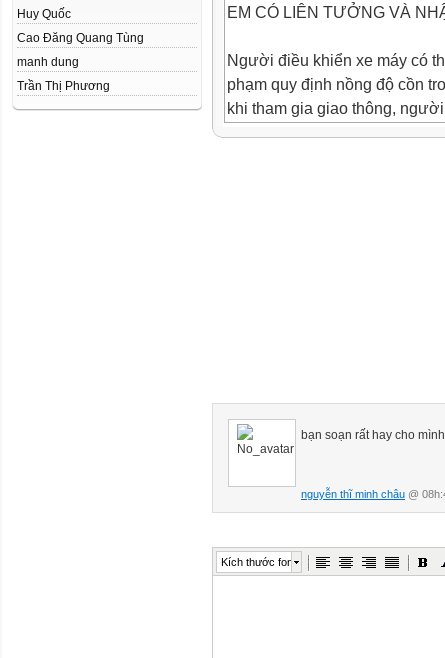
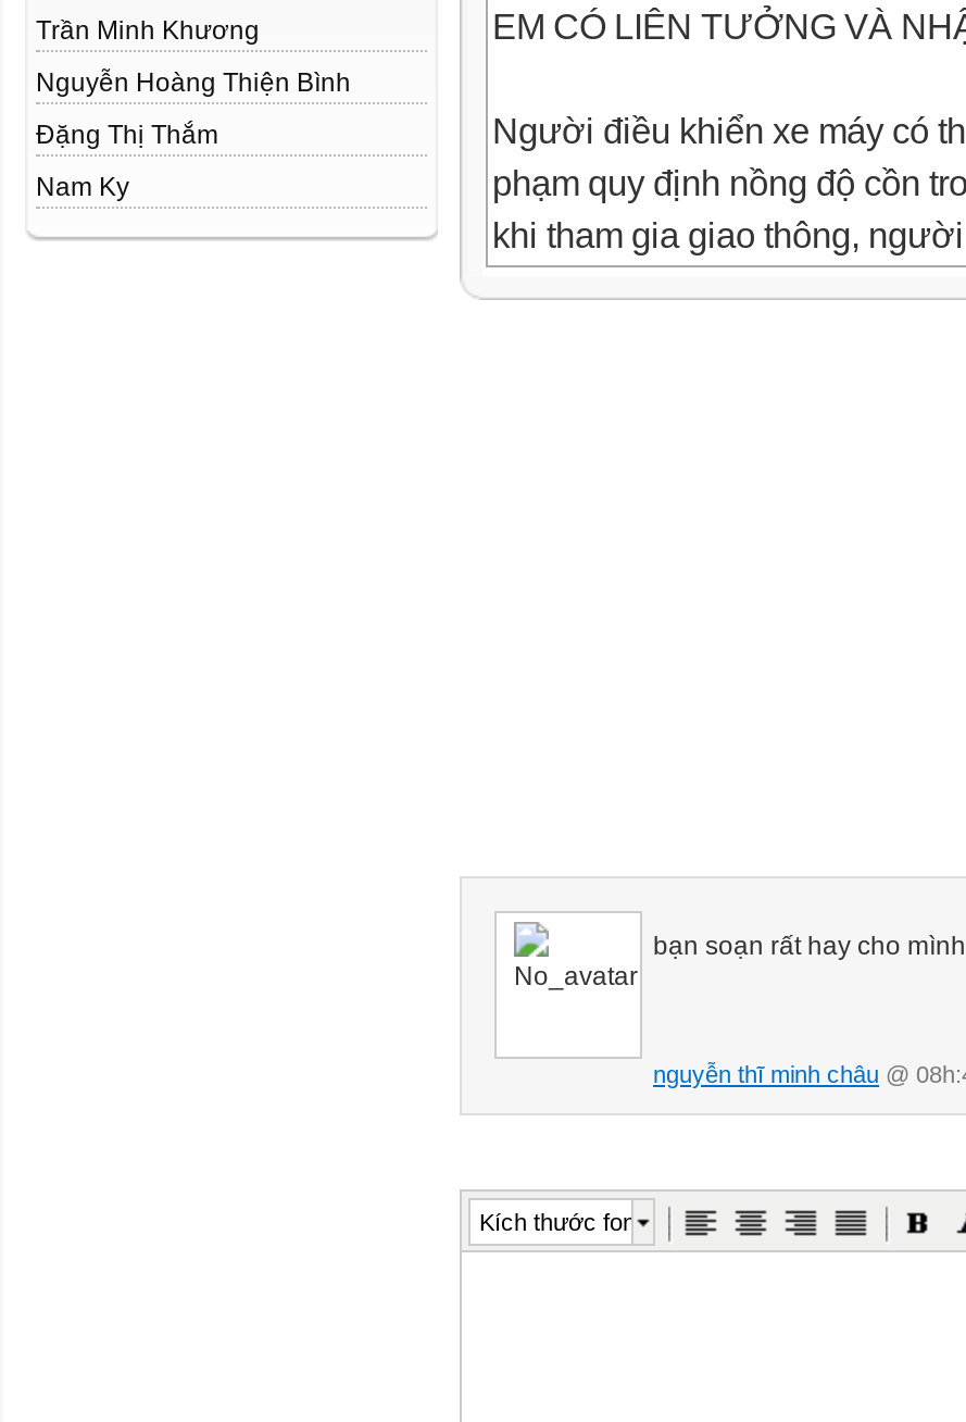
- Huy Quốc
+ Trần Minh Khương

- Cao Đăng Quang Tùng
+ Nguyễn Hoàng Thiện Bình

- manh dung
+ Đặng Thị Thắm

- Trần Thị Phương
+ Nam Ky
